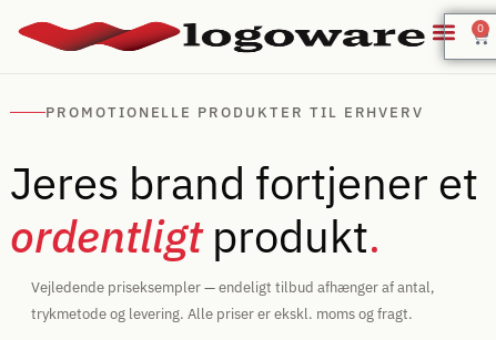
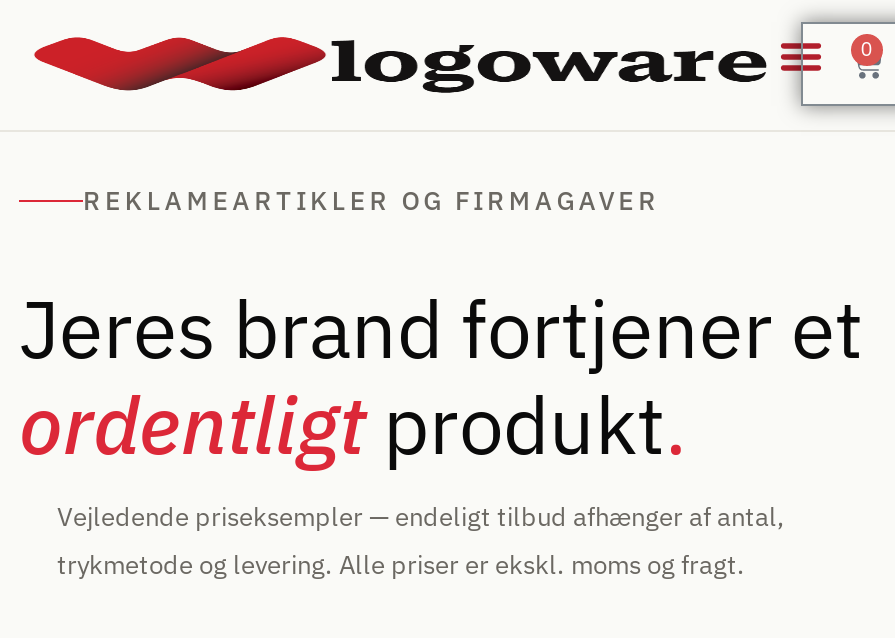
- PROMOTIONELLE PRODUKTER TIL ERHVERV
+ REKLAMEARTIKLER OG FIRMAGAVER
